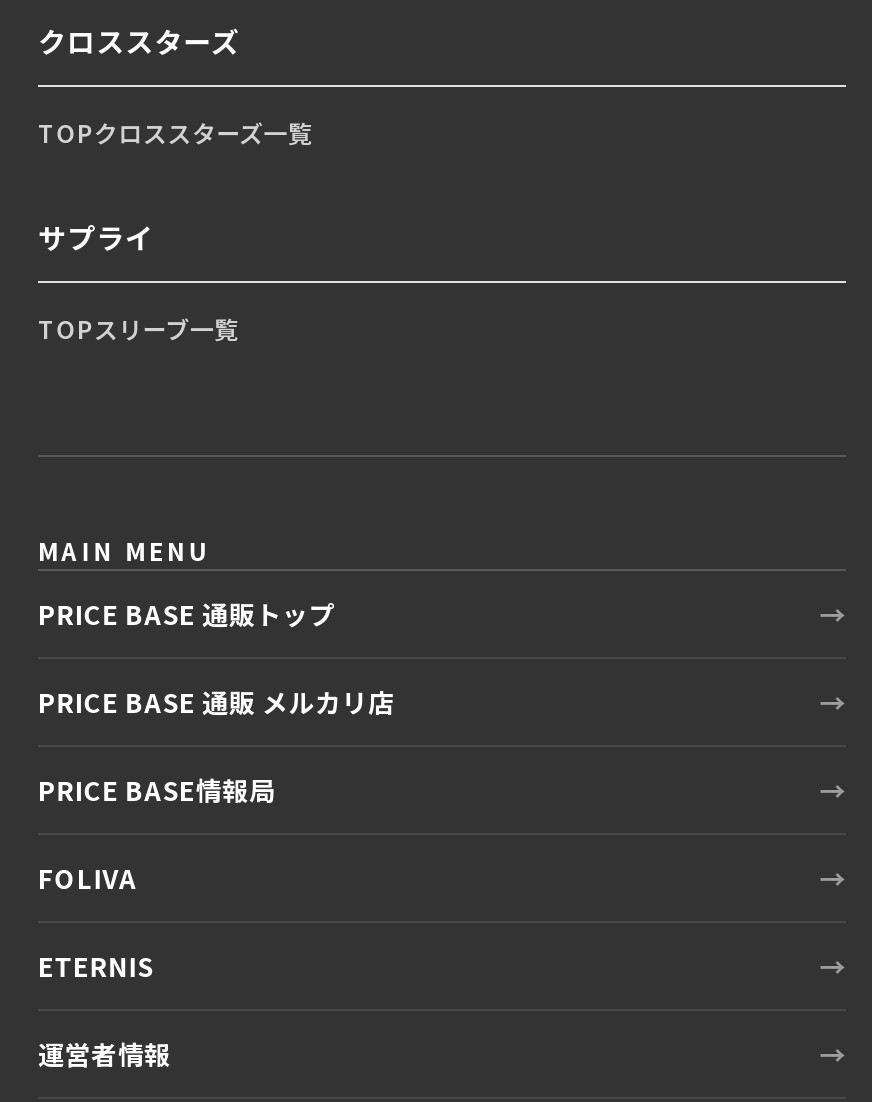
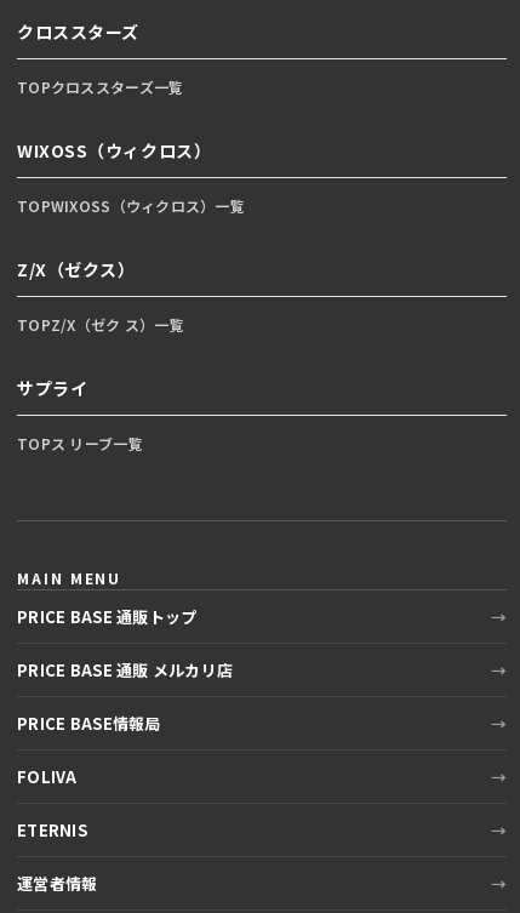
+ WIXOSS（ウィクロス）
+ TOPWIXOSS（ウィクロス）一覧
+ Z/X（ゼクス）
+ TOPZ/X（ゼク ス）一覧

- TOPスリーブ一覧
+ TOPス リーブ一覧
